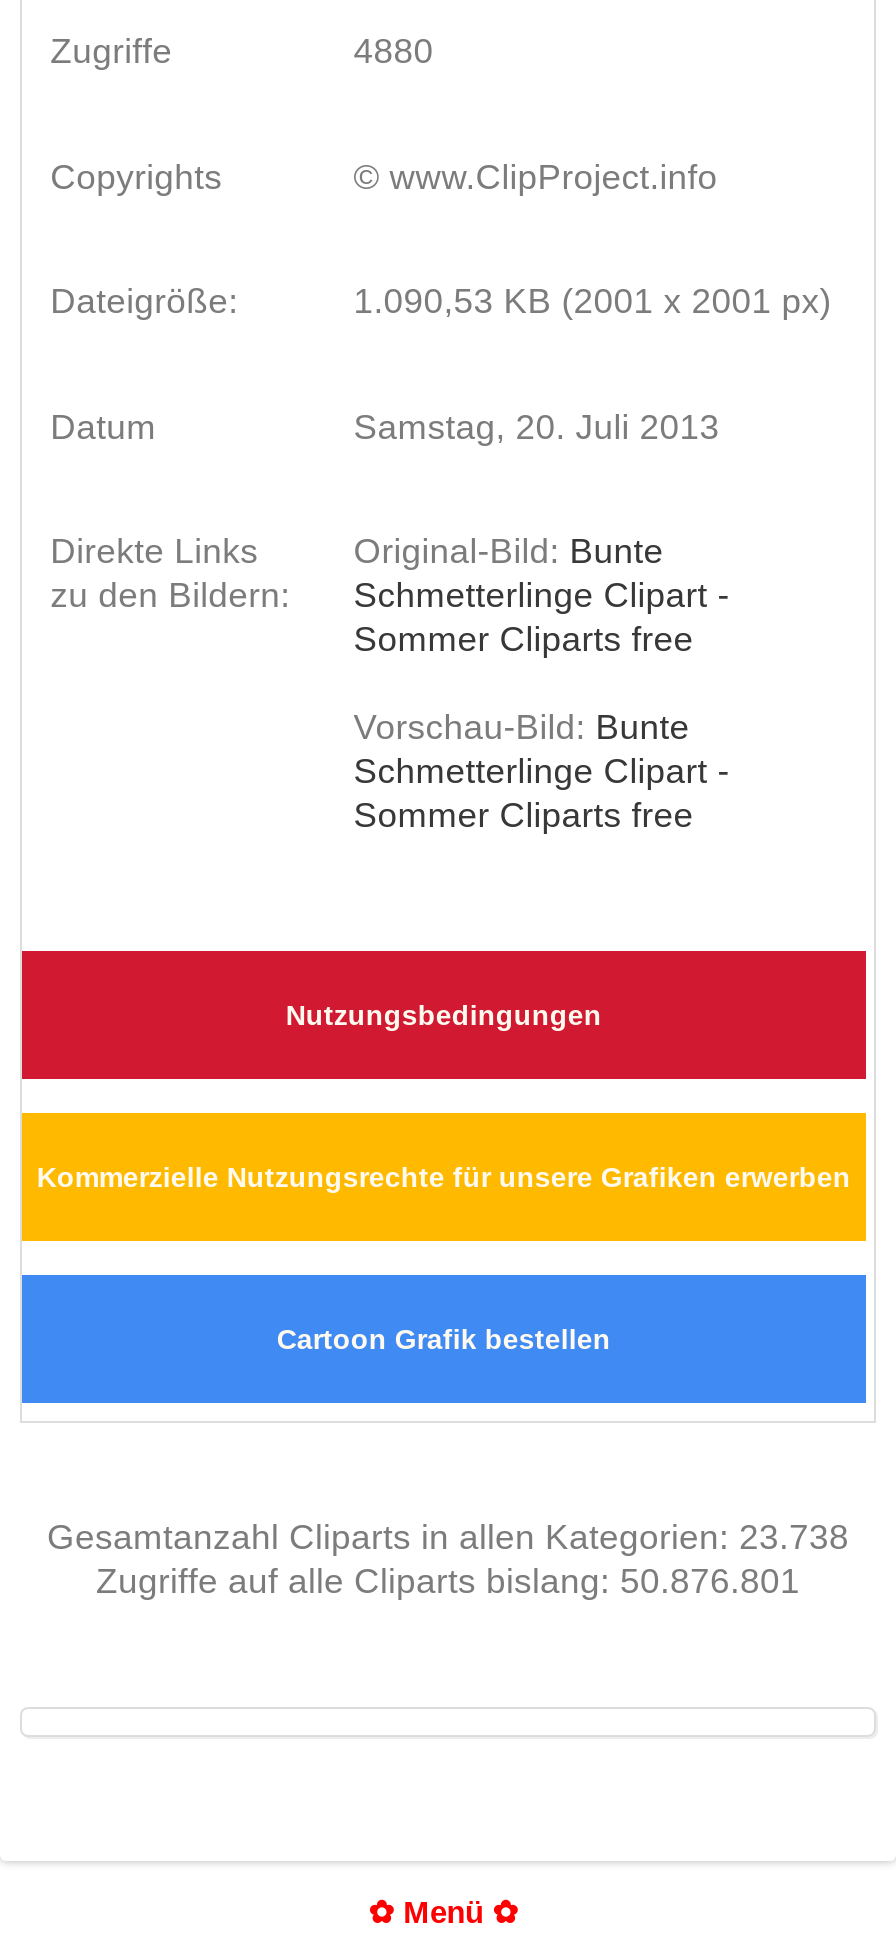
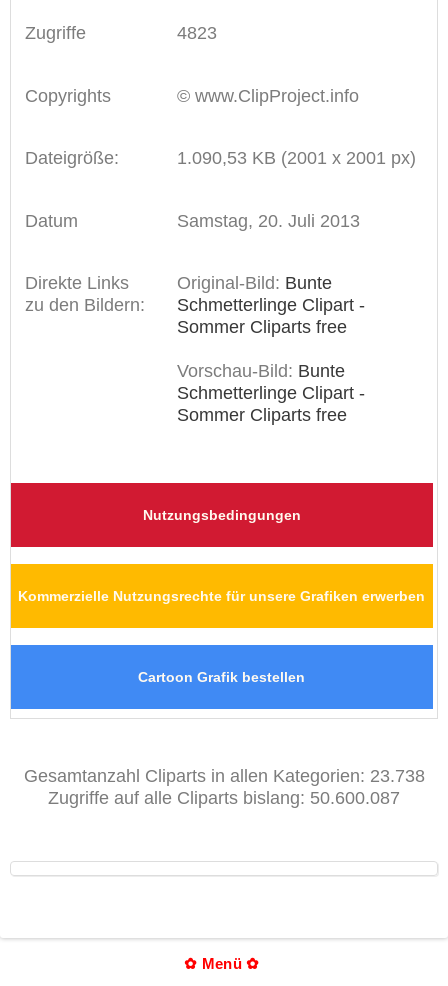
- 4880
+ 4823

- Zugriffe auf alle Cliparts bislang: 50.876.801
+ Zugriffe auf alle Cliparts bislang: 50.600.087
